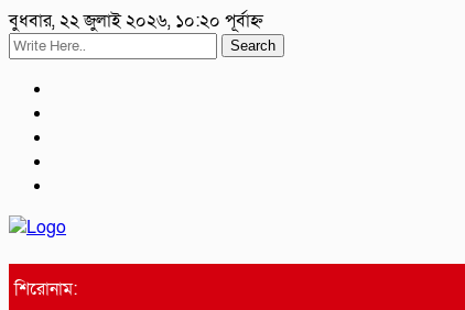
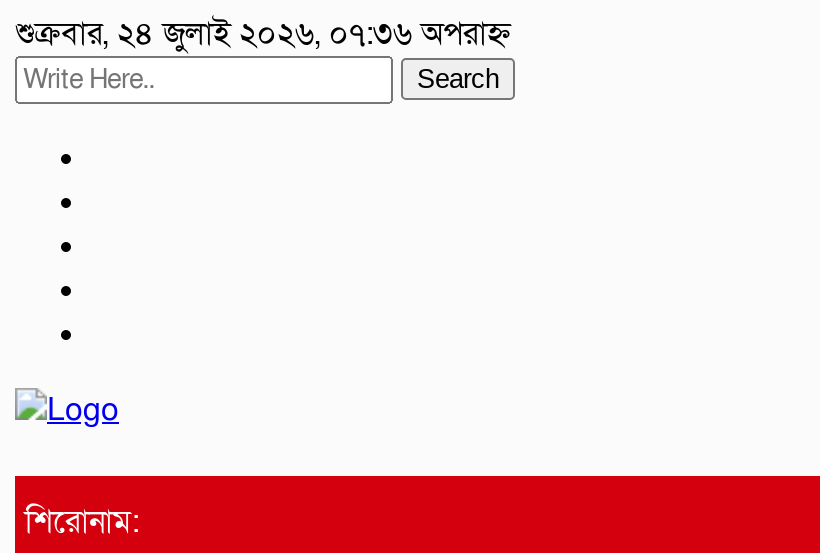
- বুধবার, ২২ জুলাই ২০২৬, ১০:২০ পূর্বাহ্ন
+ শুক্রবার, ২৪ জুলাই ২০২৬, ০৭:৩৬ অপরাহ্ন
